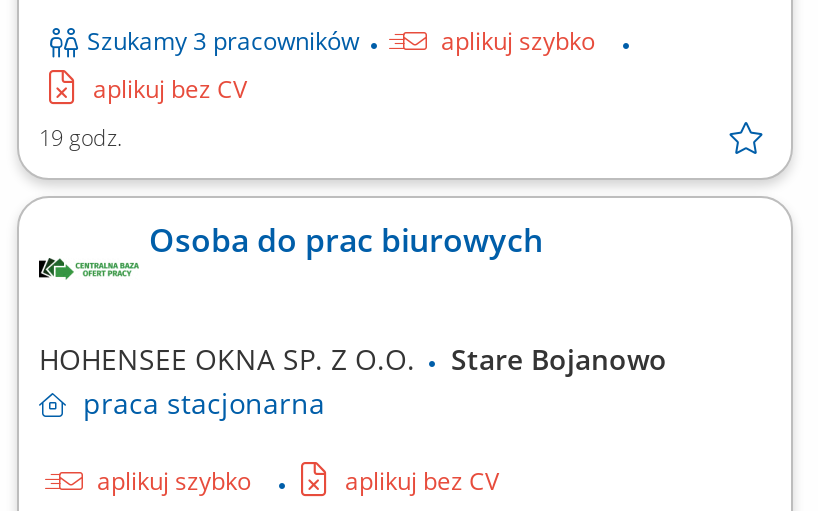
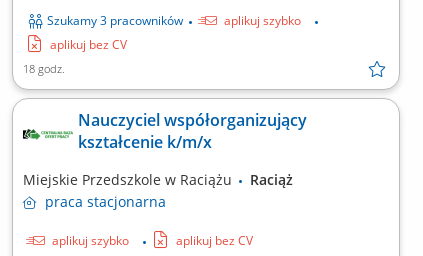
- 19 godz.
+ 18 godz.

- Osoba do prac biurowych
+ Nauczyciel współorganizujący
+ kształcenie k/m/x

- HOHENSEE OKNA SP. Z O.O.
- Stare Bojanowo
+ Miejskie Przedszkole w Raciążu
+ Raciąż
